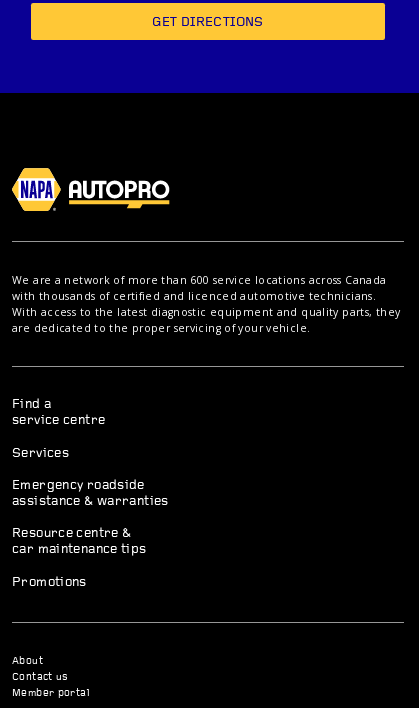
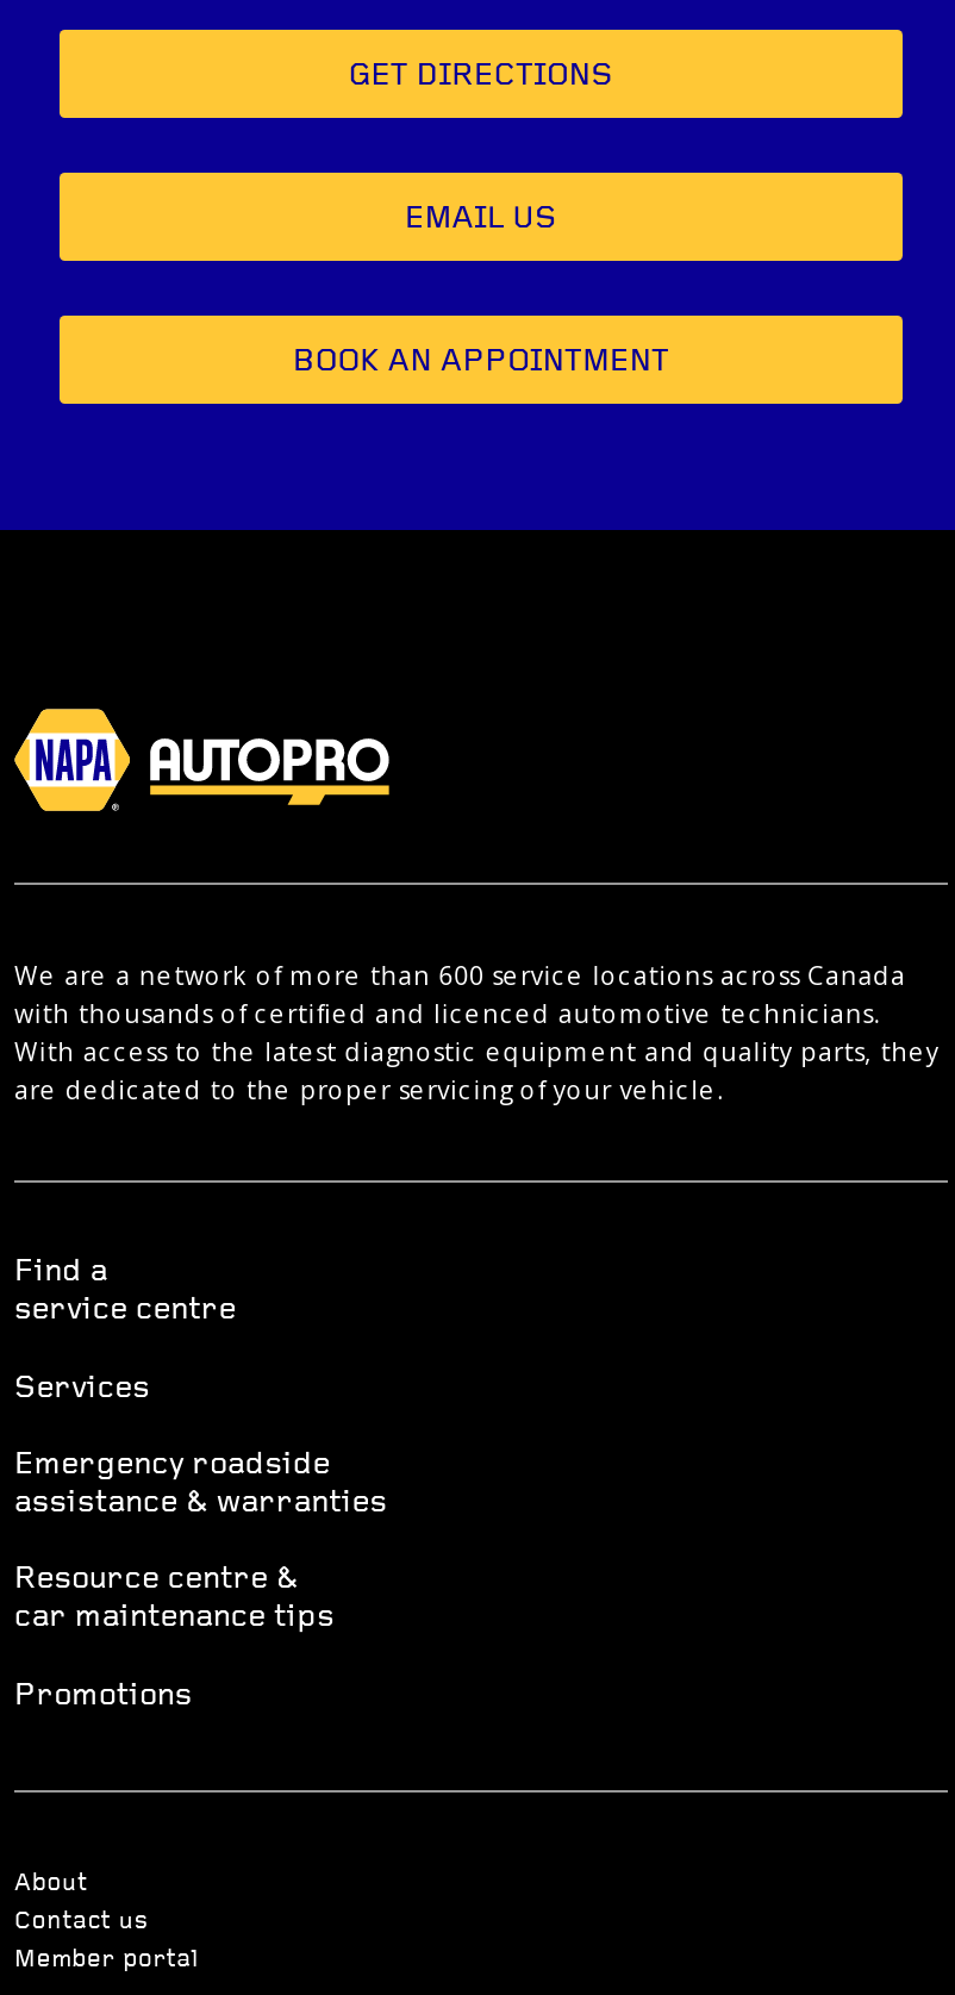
+ BOOK AN APPOINTMENT

+ EMAIL US
